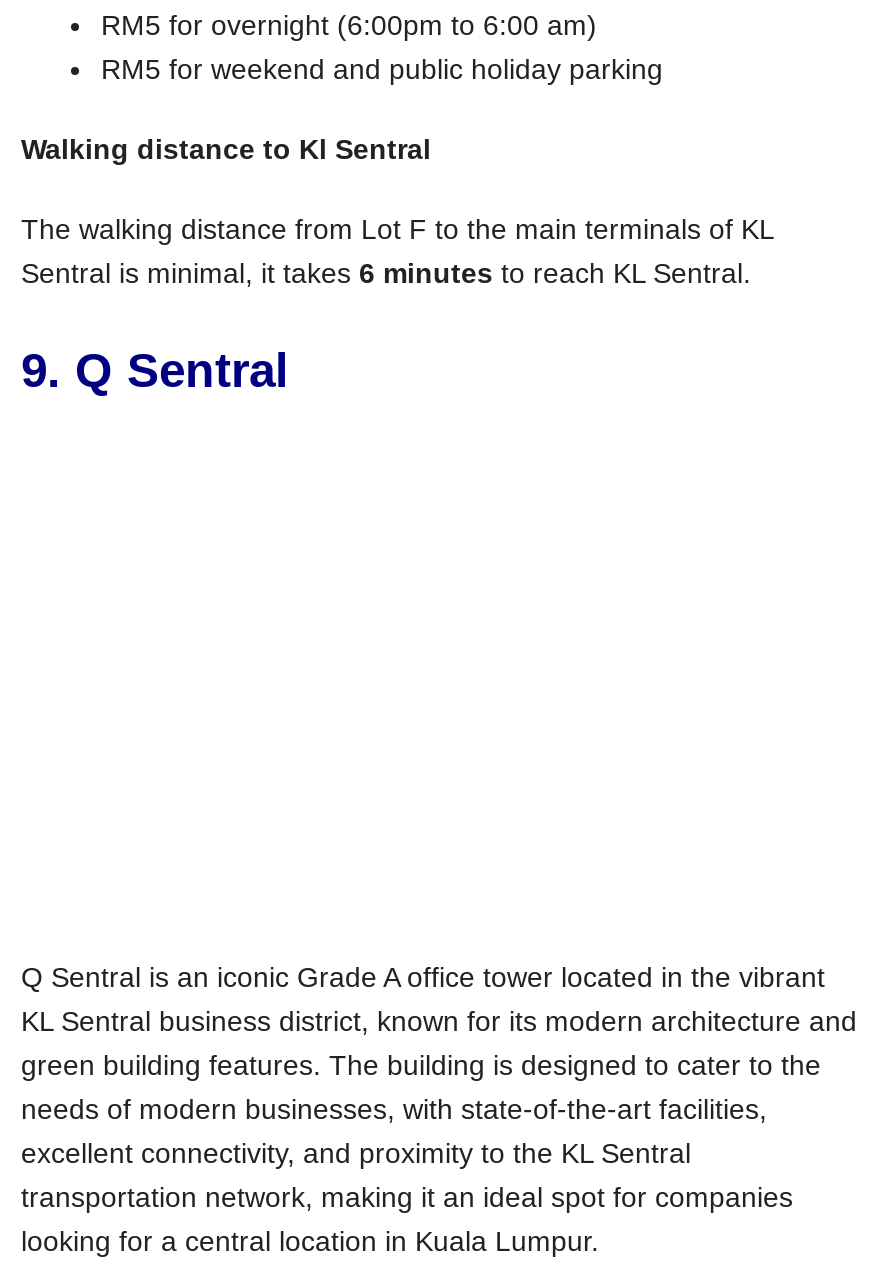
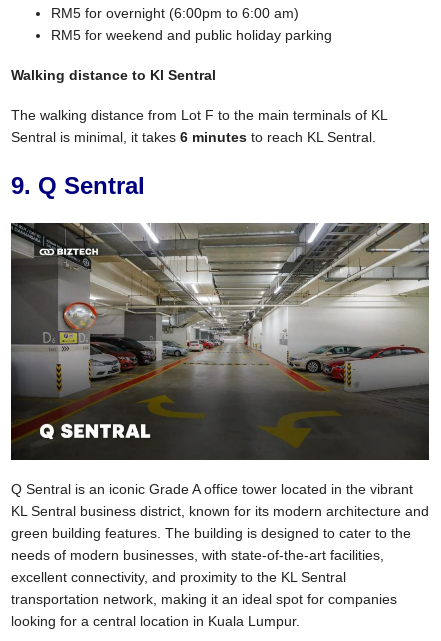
+ [image]
